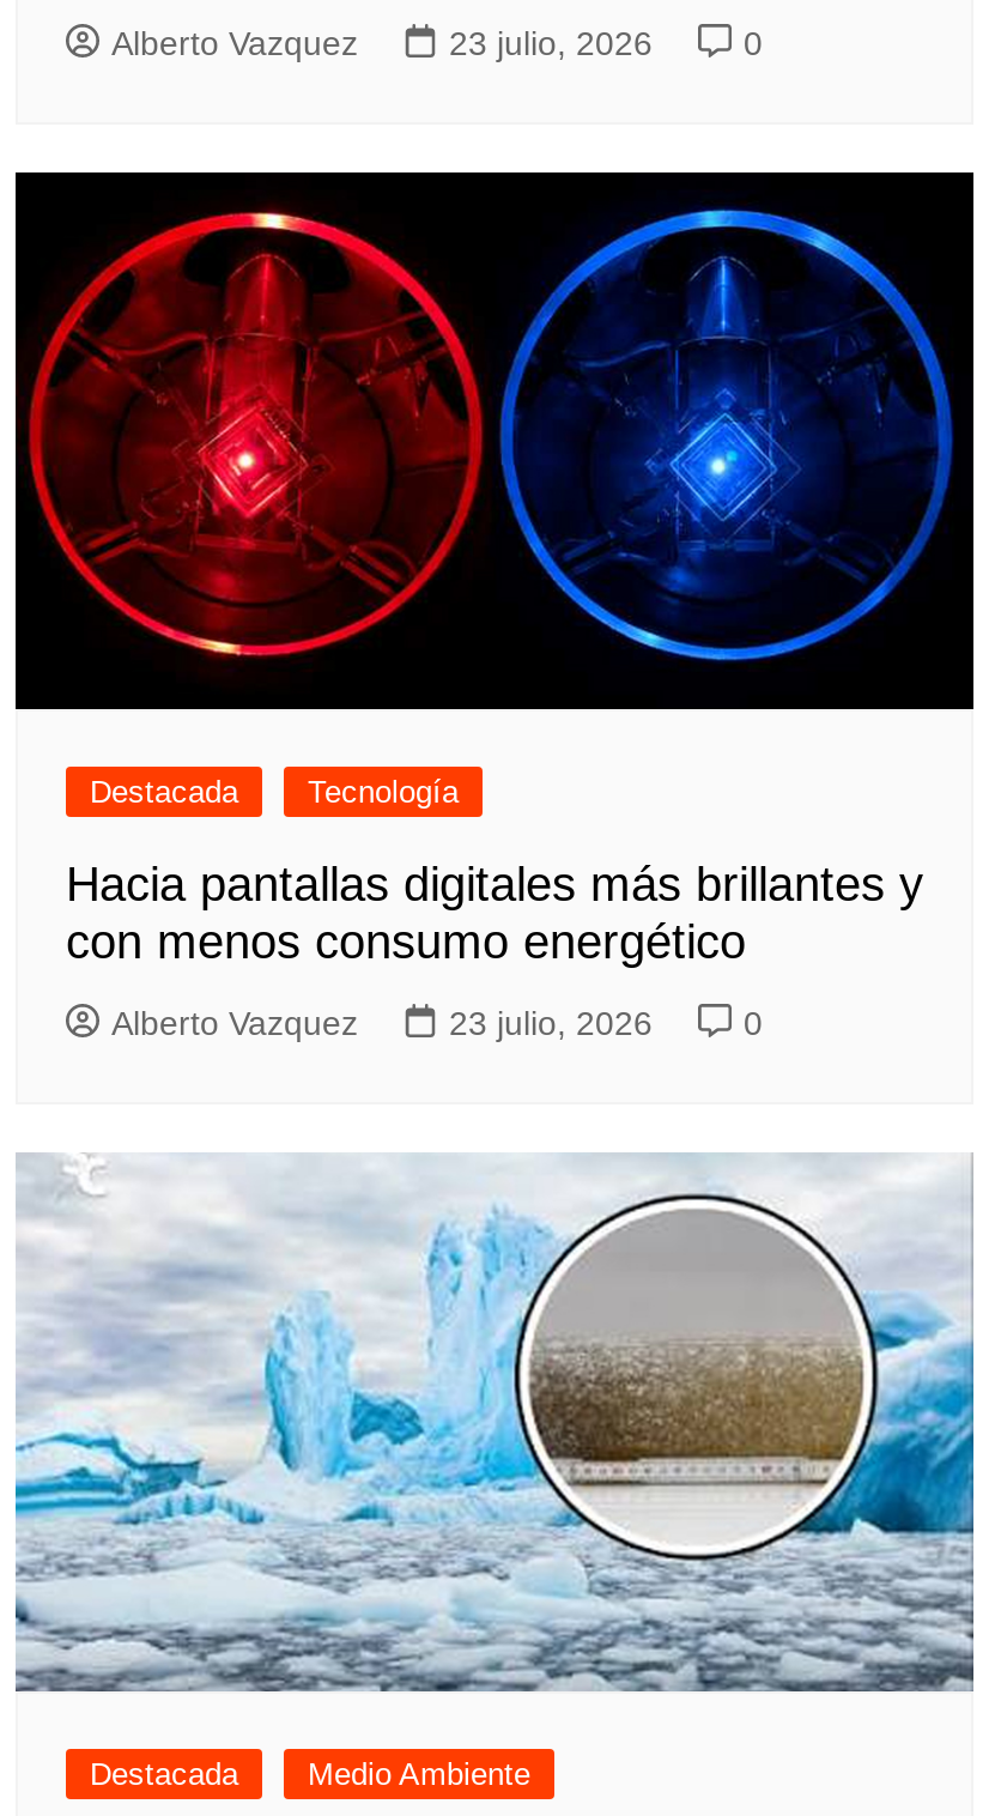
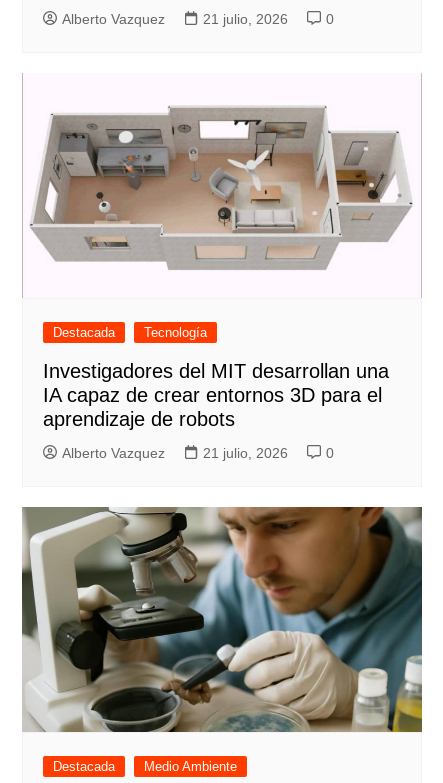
- 23 julio, 2026
+ 21 julio, 2026

- [image]
+ [image]

- Hacia pantallas digitales más brillantes y
- con menos consumo energético
+ Investigadores del MIT desarrollan una
+ IA capaz de crear entornos 3D para el
+ aprendizaje de robots

- 23 julio, 2026
+ 21 julio, 2026

- [image]
+ [image]
